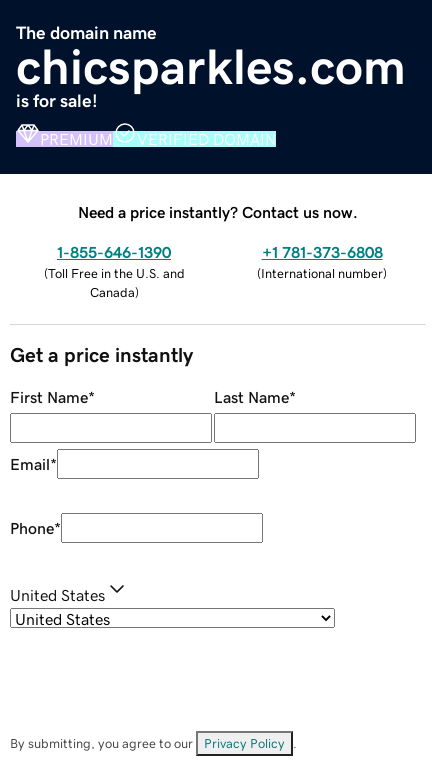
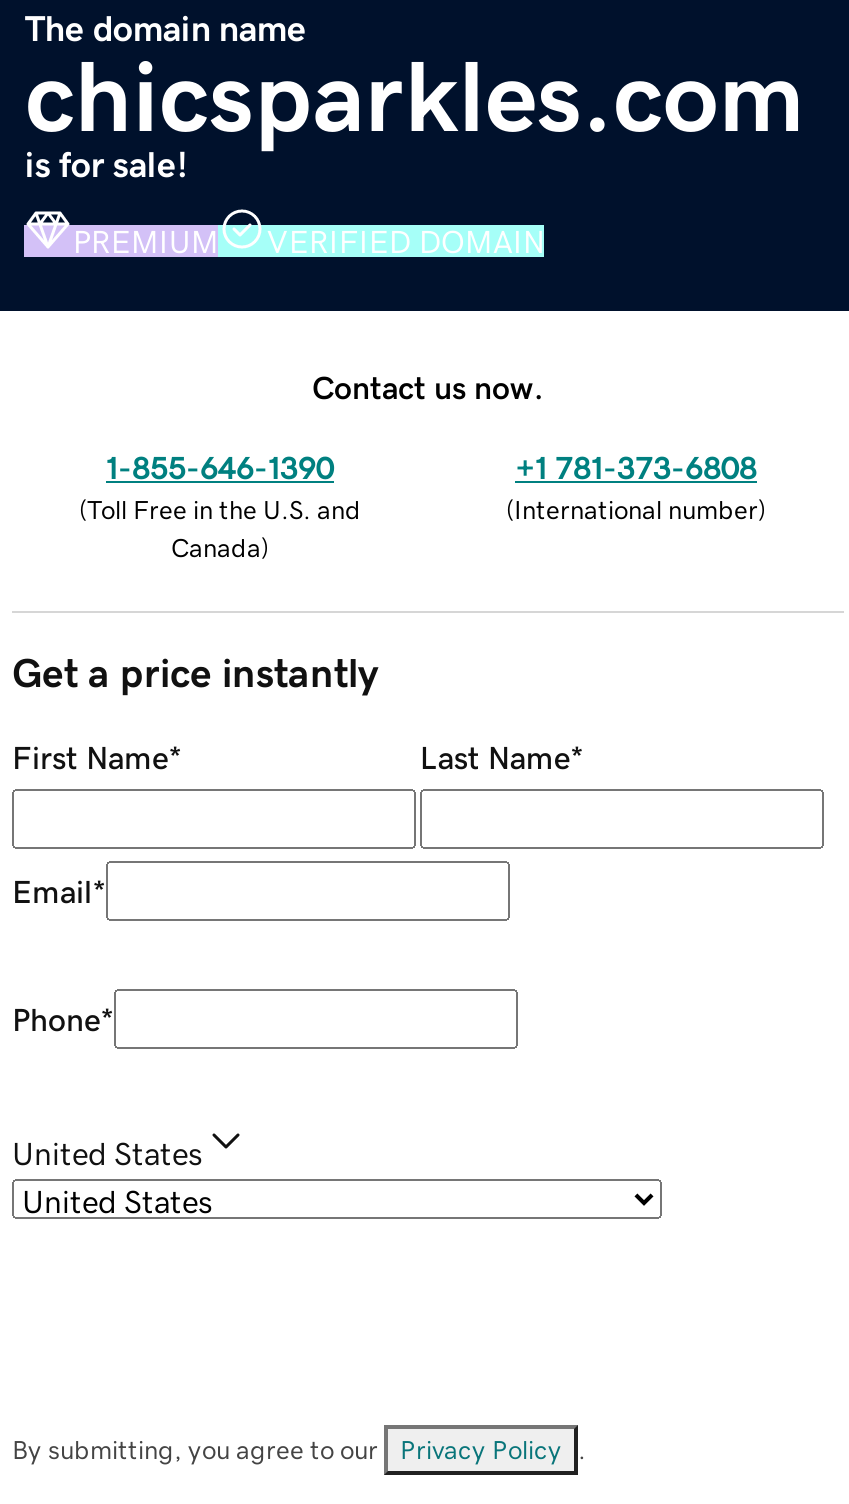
- Need a price instantly? Contact us now.
+ Contact us now.
